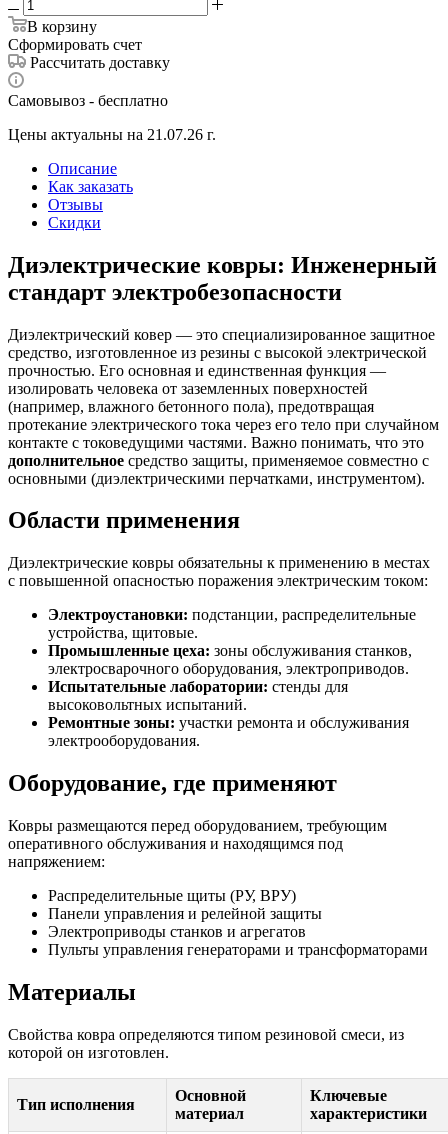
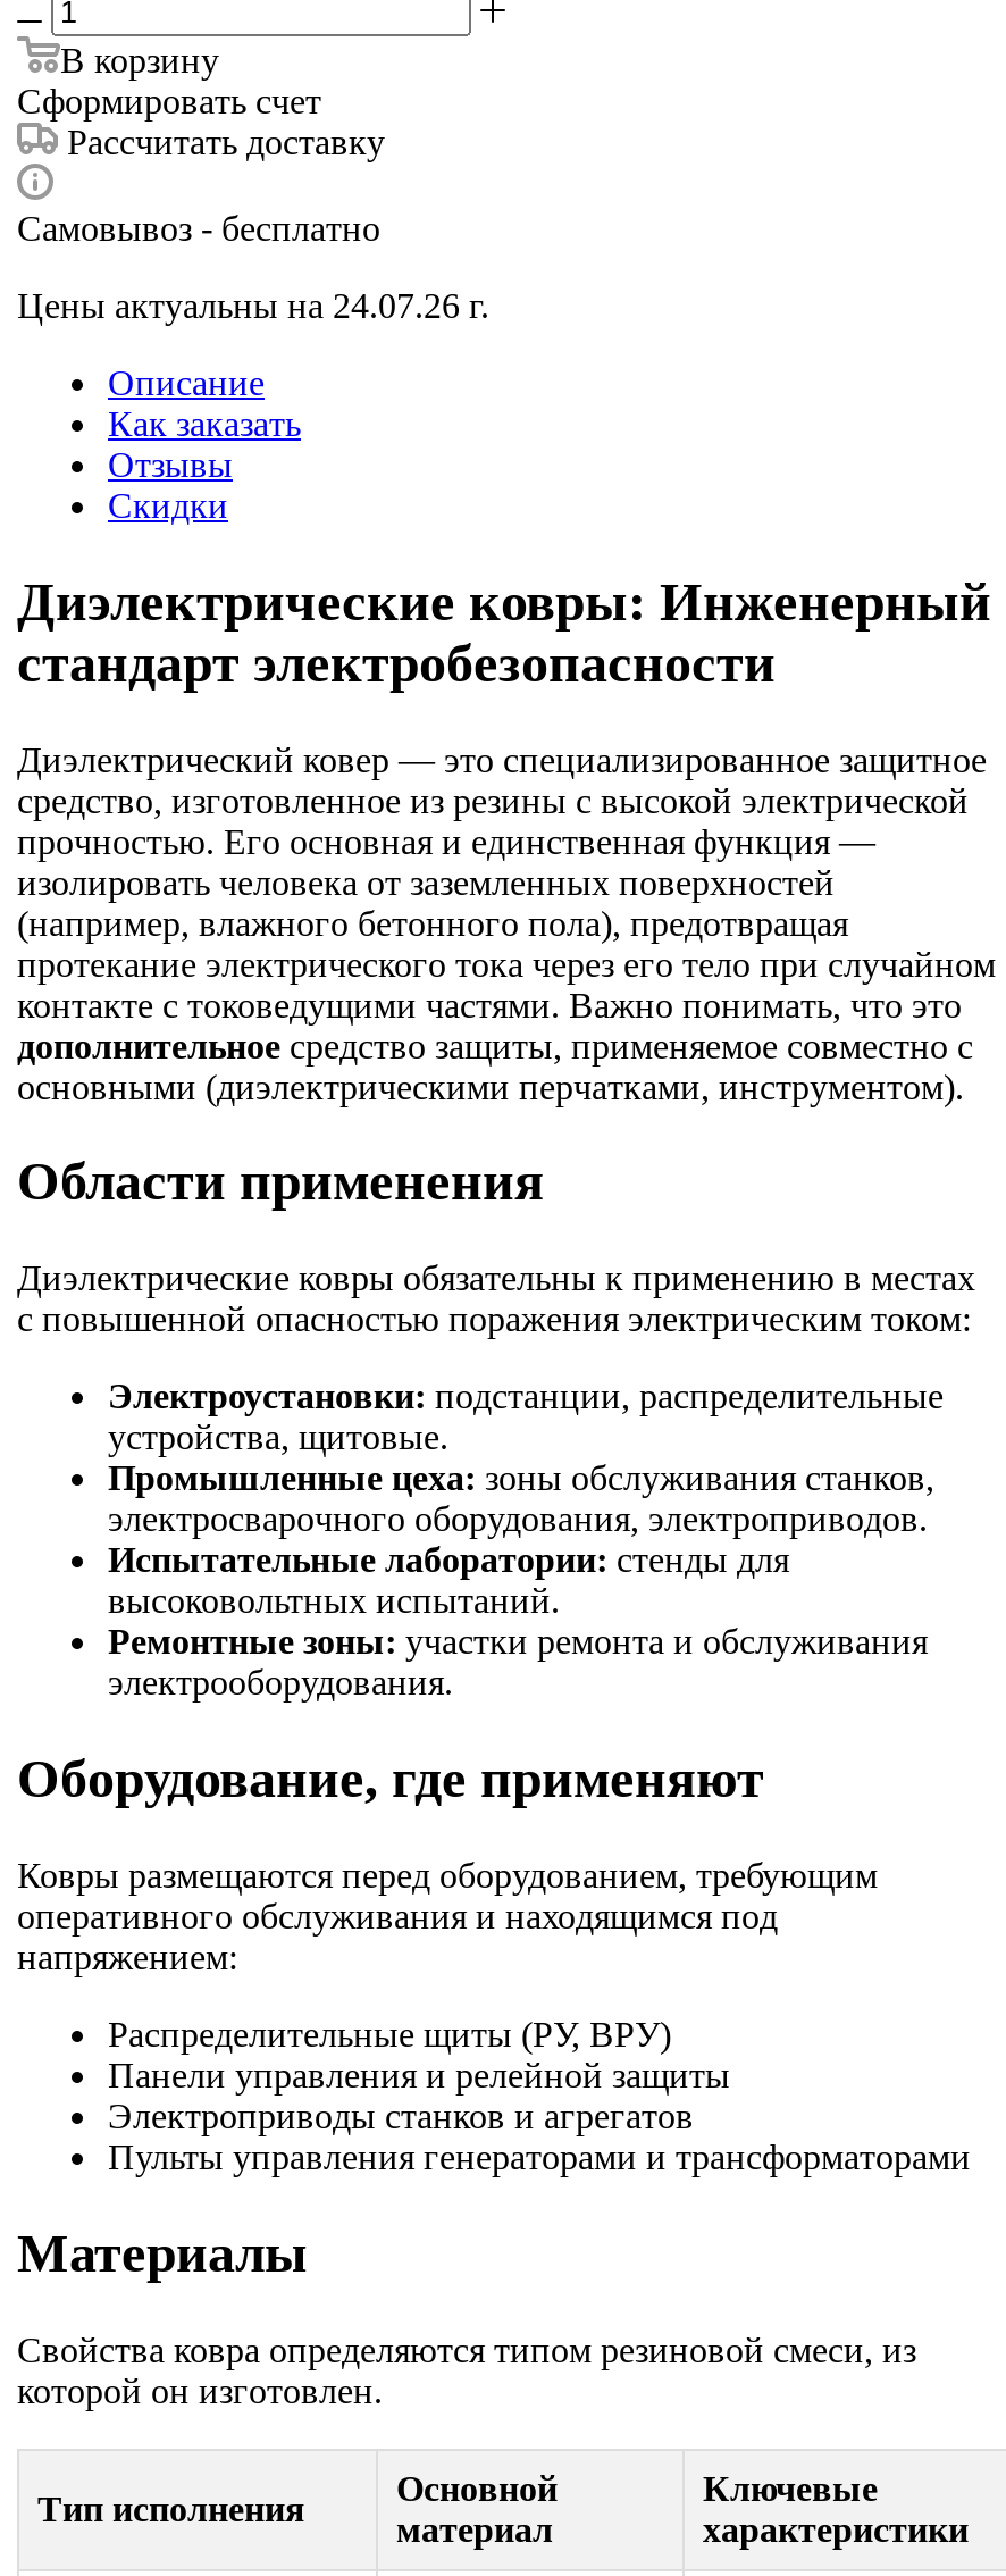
- Цены актуальны на 21.07.26 г.
+ Цены актуальны на 24.07.26 г.
